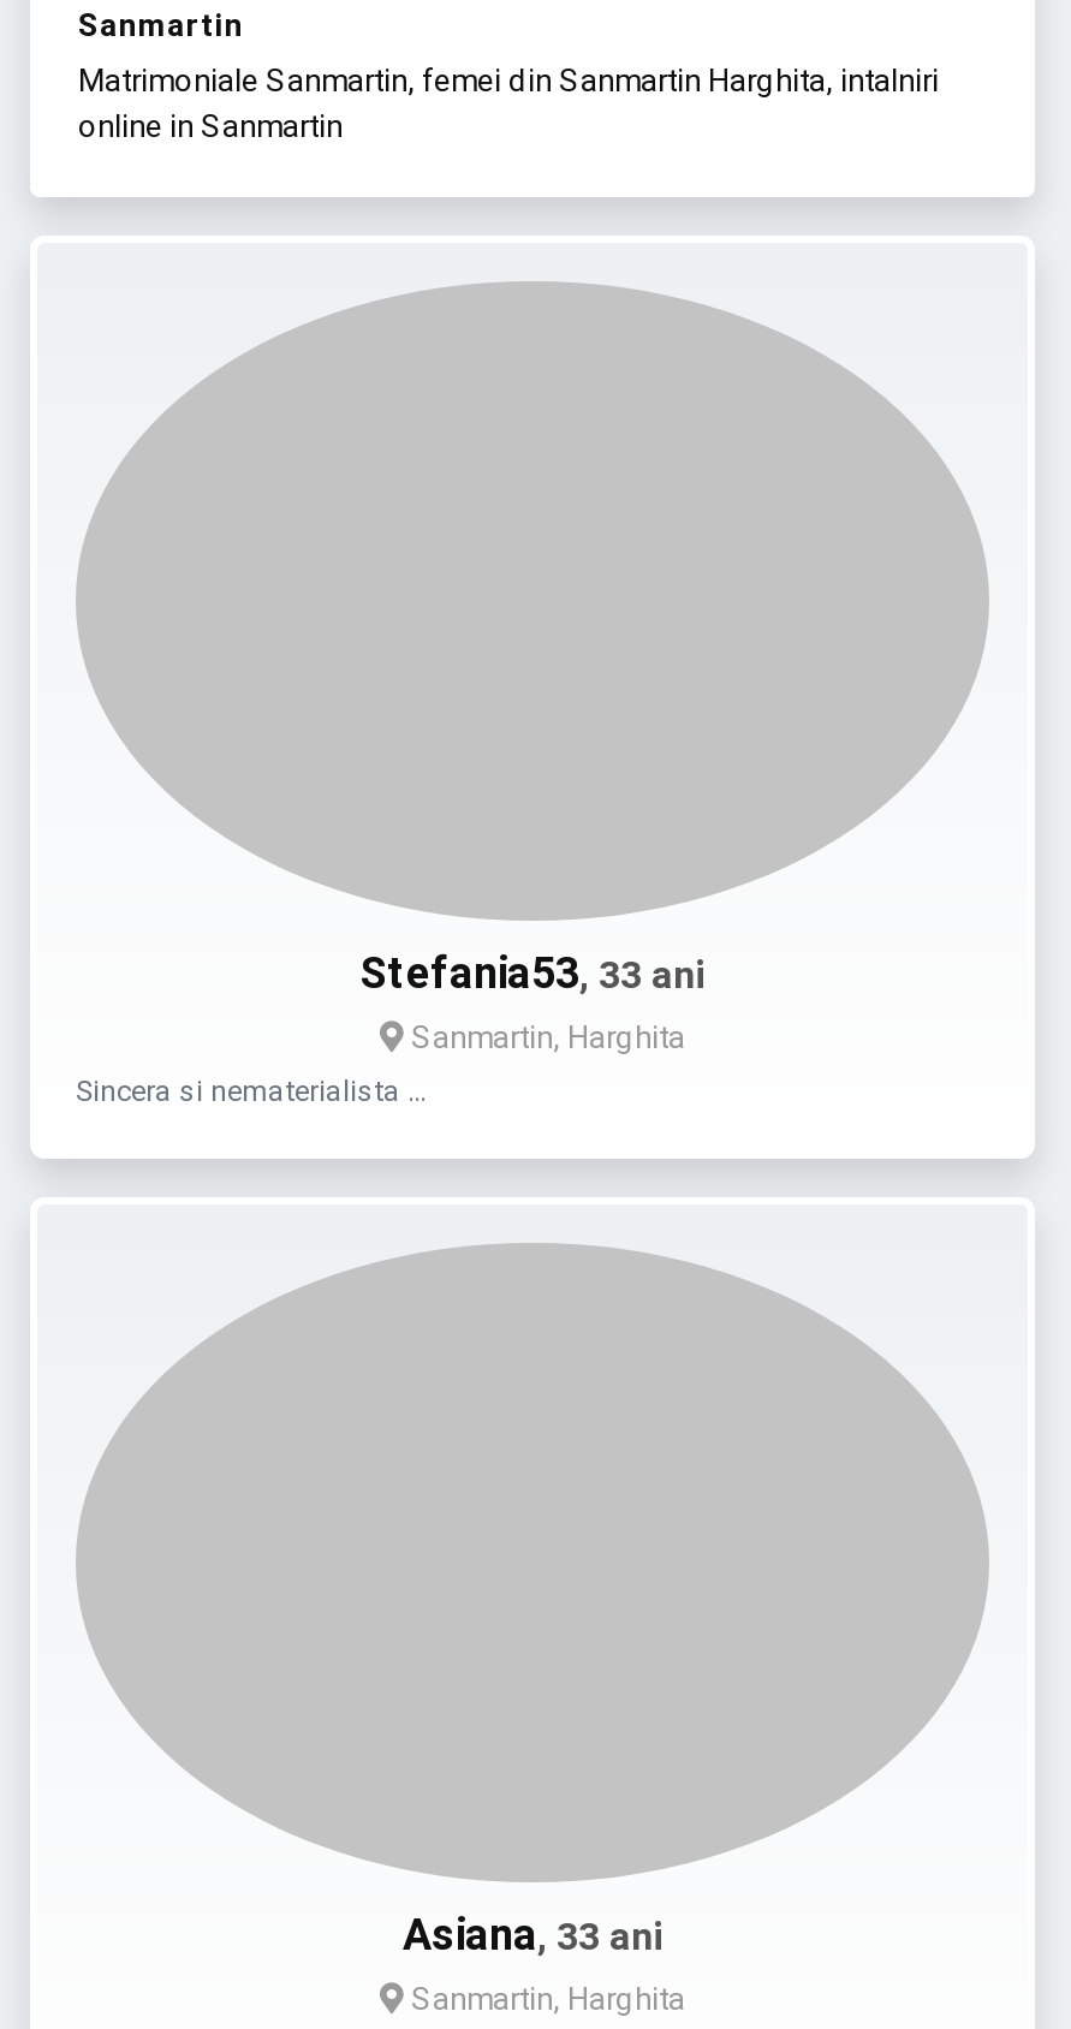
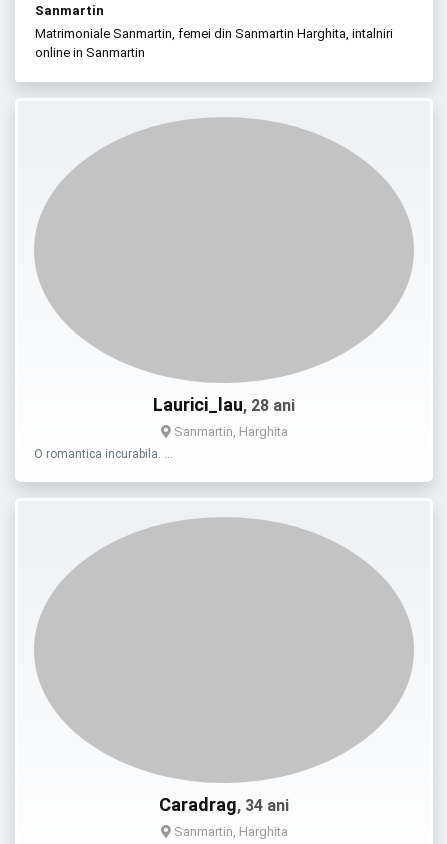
- Stefania53, 33 ani
+ Laurici_lau, 28 ani

- Sincera si nematerialista …
+ O romantica incurabila. …

- Asiana, 33 ani
+ Caradrag, 34 ani
